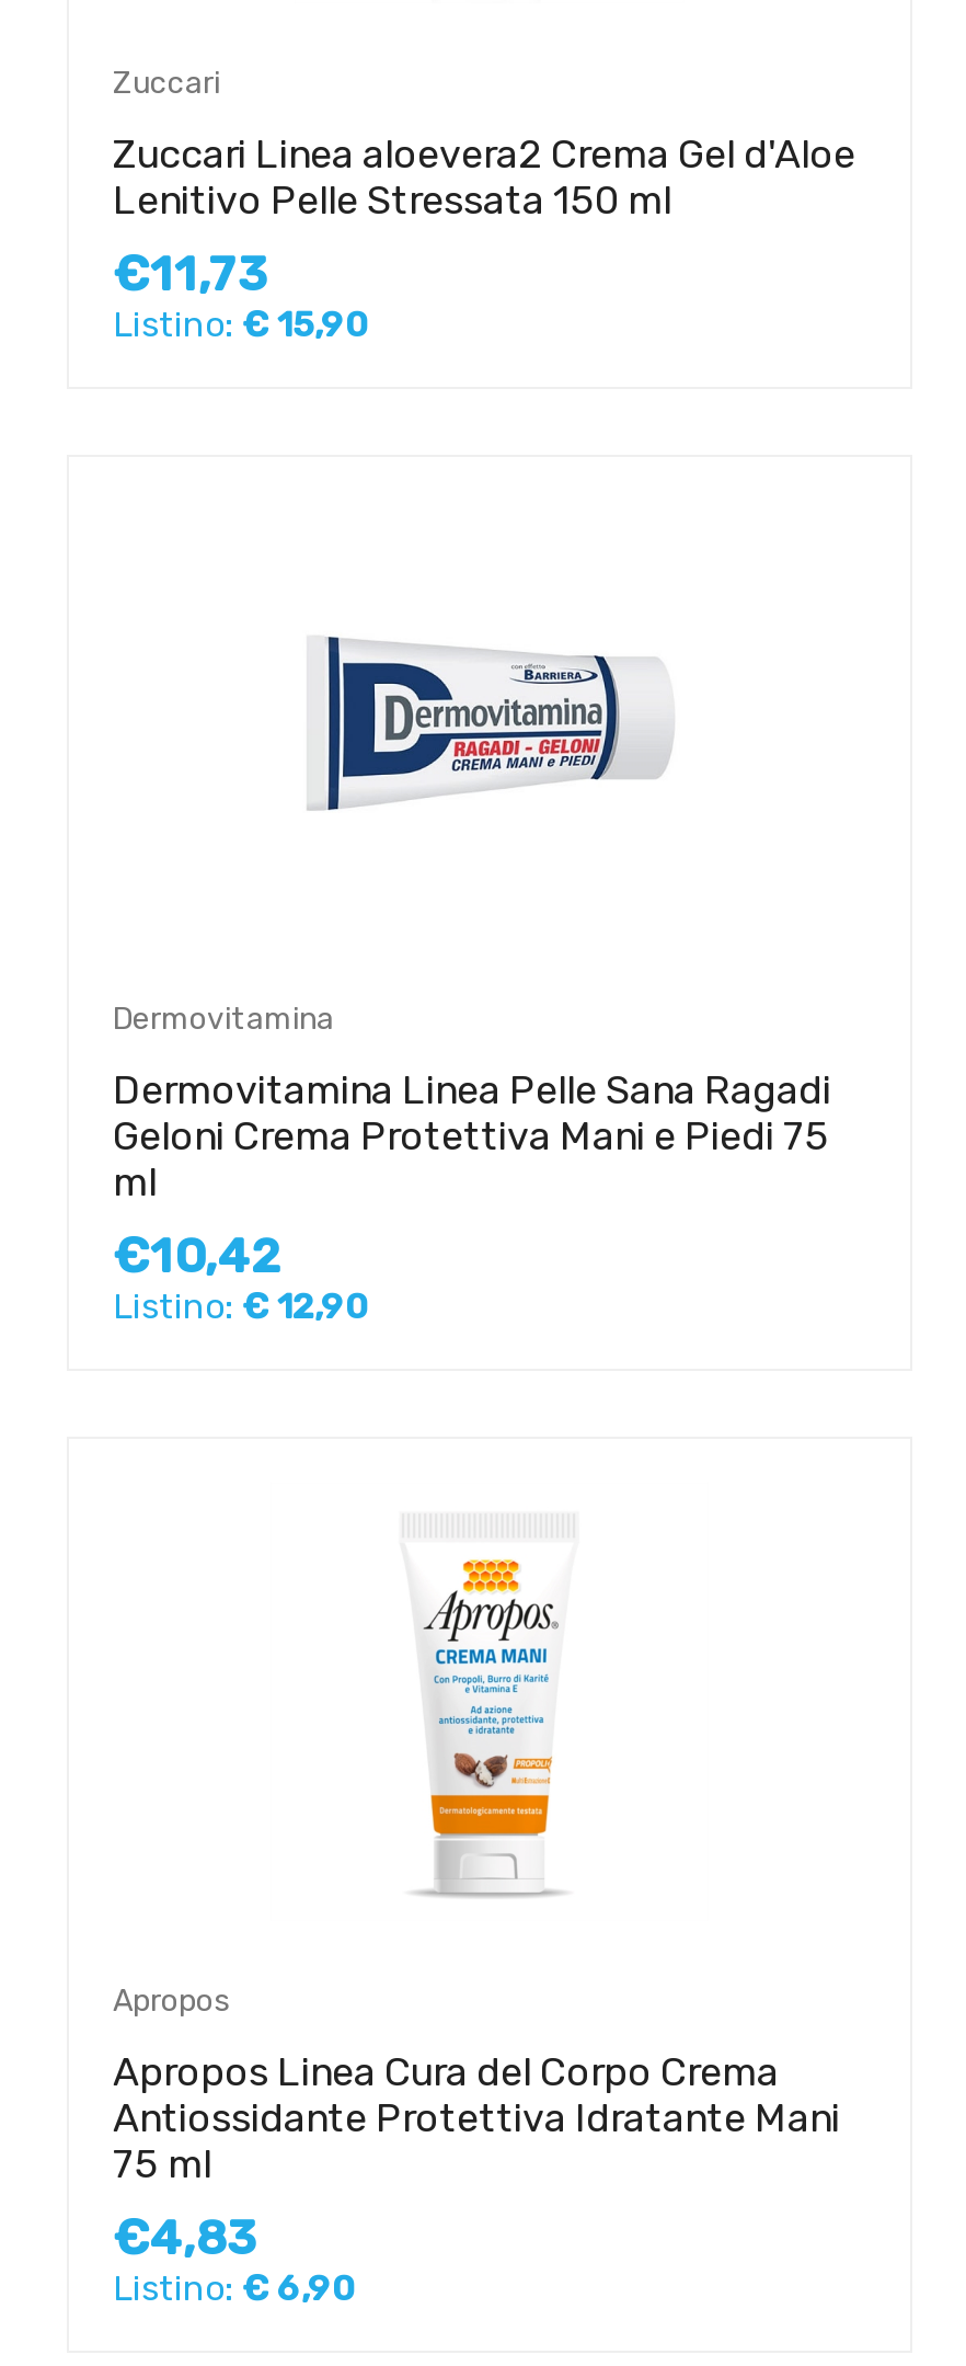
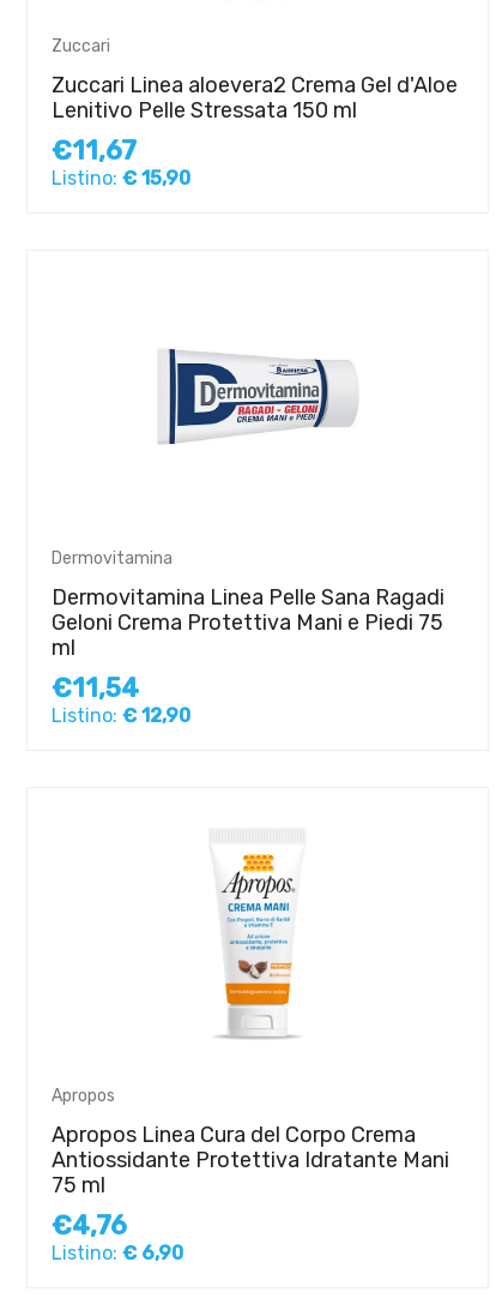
- €11,73
+ €11,67

- €10,42
+ €11,54

- €4,83
+ €4,76
